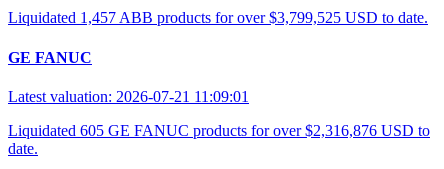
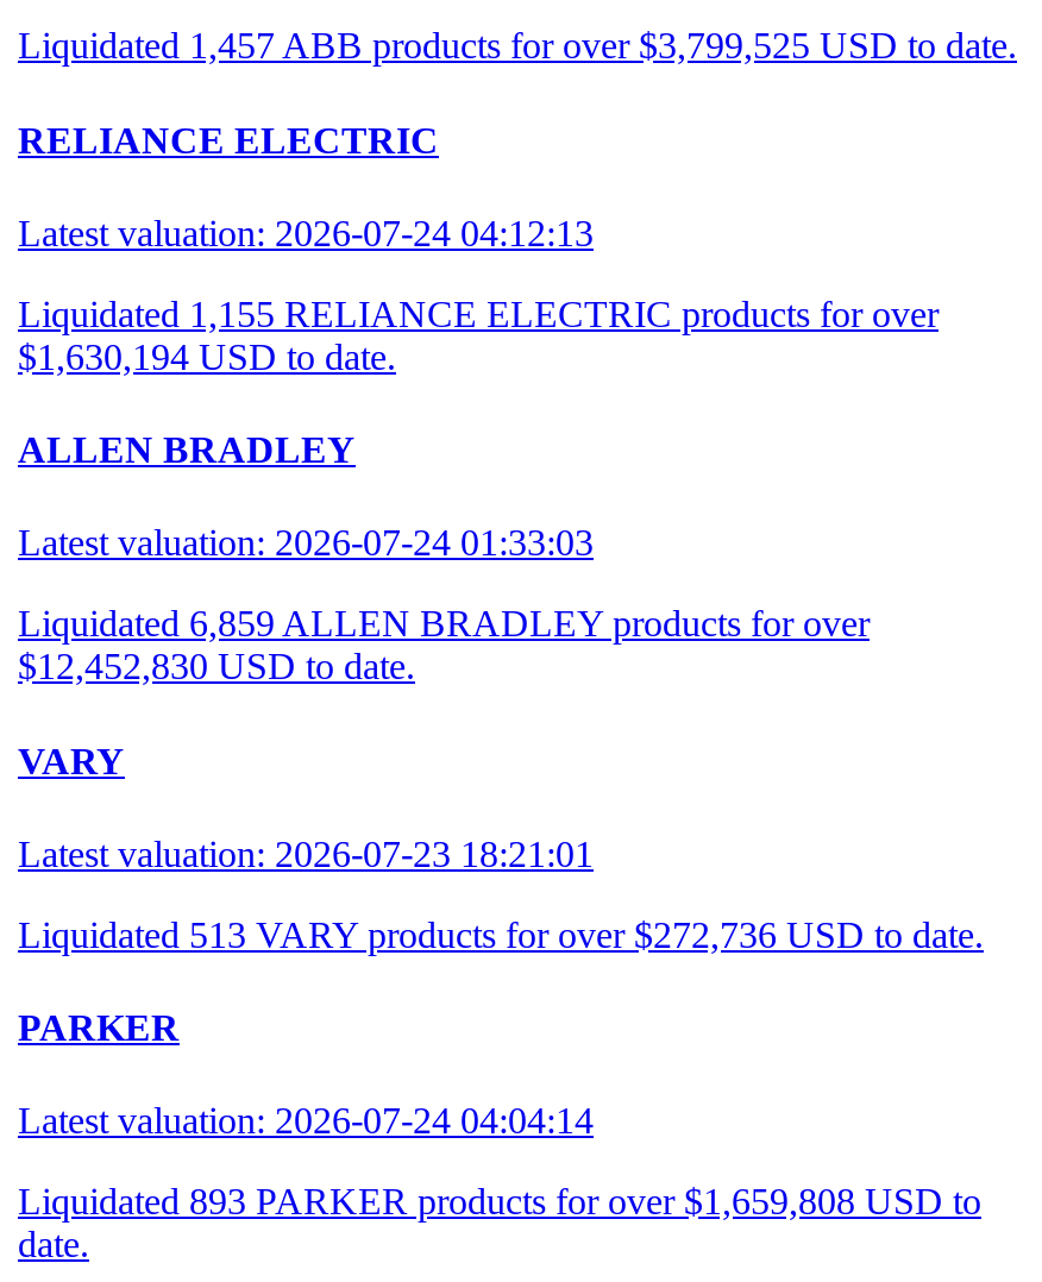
- GE FANUC
- Latest valuation: 2026-07-21 11:09:01
- Liquidated 605 GE FANUC products for over $2,316,876 USD to
+ RELIANCE ELECTRIC
+ Latest valuation: 2026-07-24 04:12:13
+ Liquidated 1,155 RELIANCE ELECTRIC products for over
+ $1,630,194 USD to date.
+ ALLEN BRADLEY
+ Latest valuation: 2026-07-24 01:33:03
+ Liquidated 6,859 ALLEN BRADLEY products for over
+ $12,452,830 USD to date.
+ VARY
+ Latest valuation: 2026-07-23 18:21:01
+ Liquidated 513 VARY products for over $272,736 USD to date.
+ PARKER
+ Latest valuation: 2026-07-24 04:04:14
+ Liquidated 893 PARKER products for over $1,659,808 USD to
